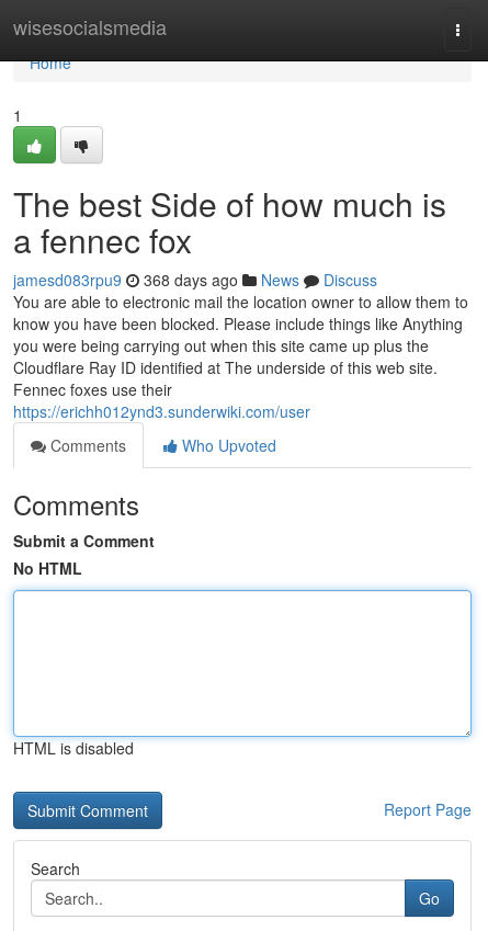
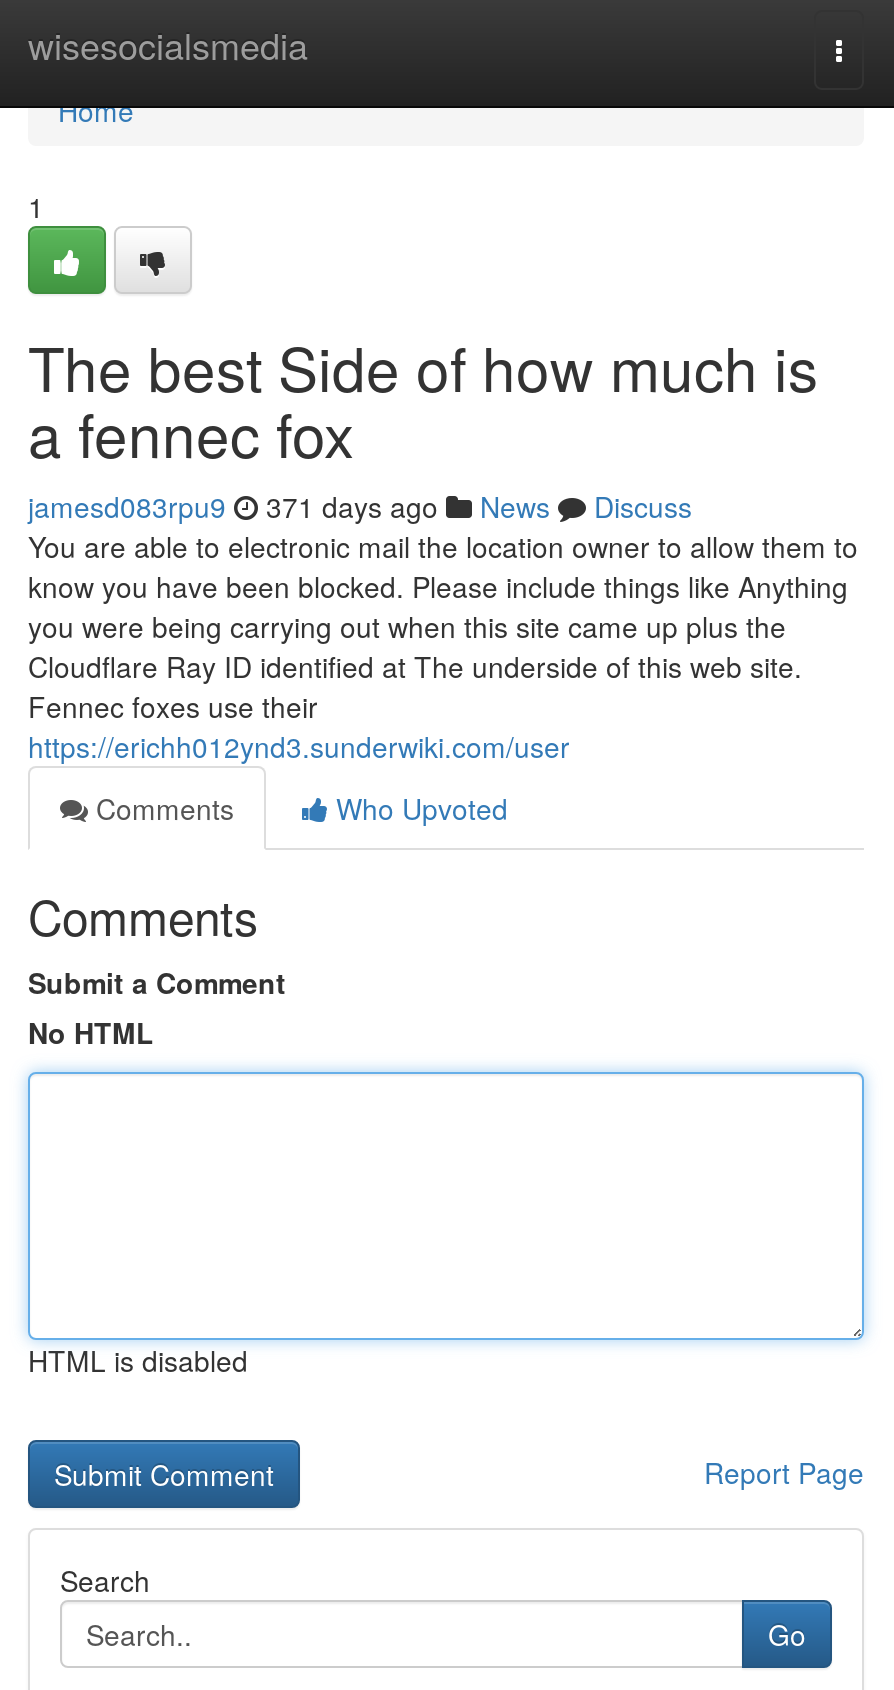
- jamesd083rpu9 368 days ago News Discuss
+ jamesd083rpu9 371 days ago News Discuss
